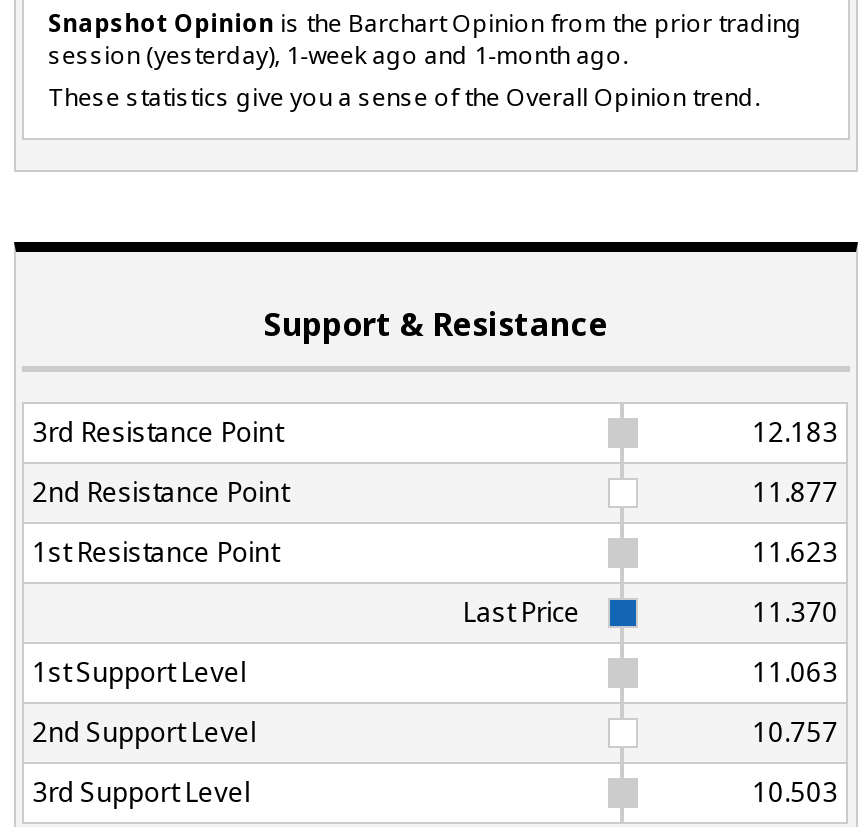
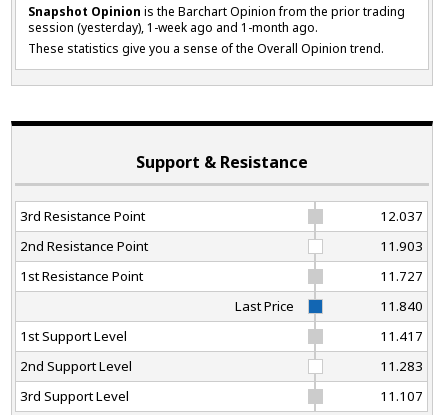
- 12.183
+ 12.037

- 11.877
+ 11.903

- 11.623
+ 11.727

- 11.370
+ 11.840

- 11.063
+ 11.417

- 10.757
+ 11.283

- 10.503
+ 11.107
